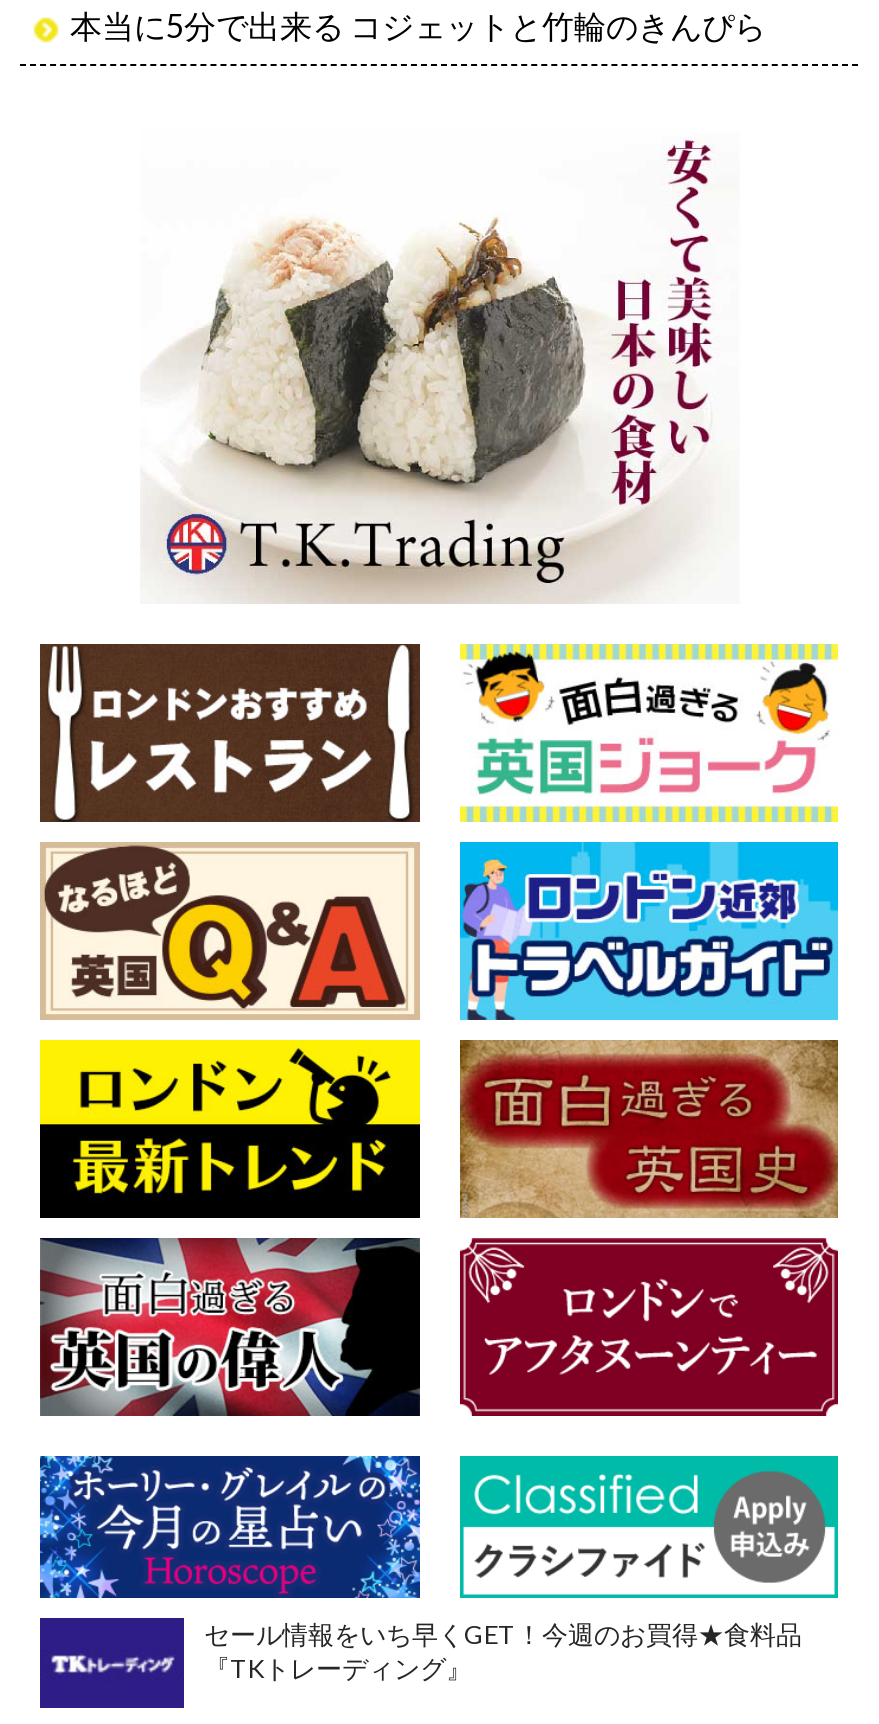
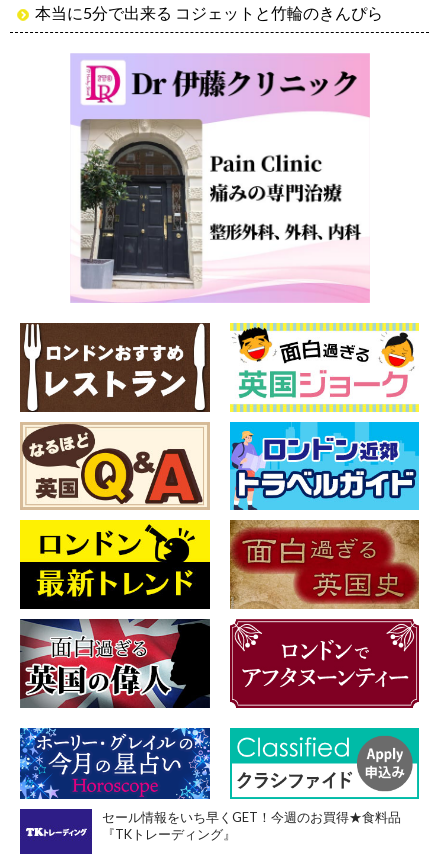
- [image]
+ [image]
